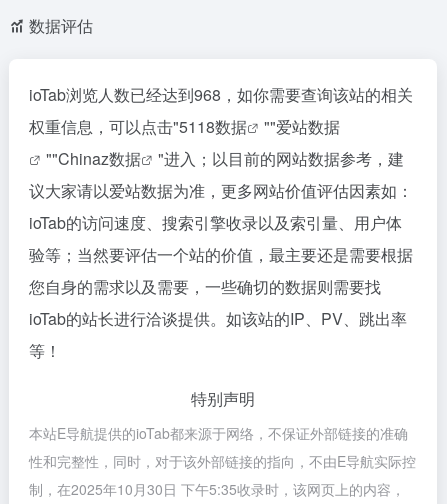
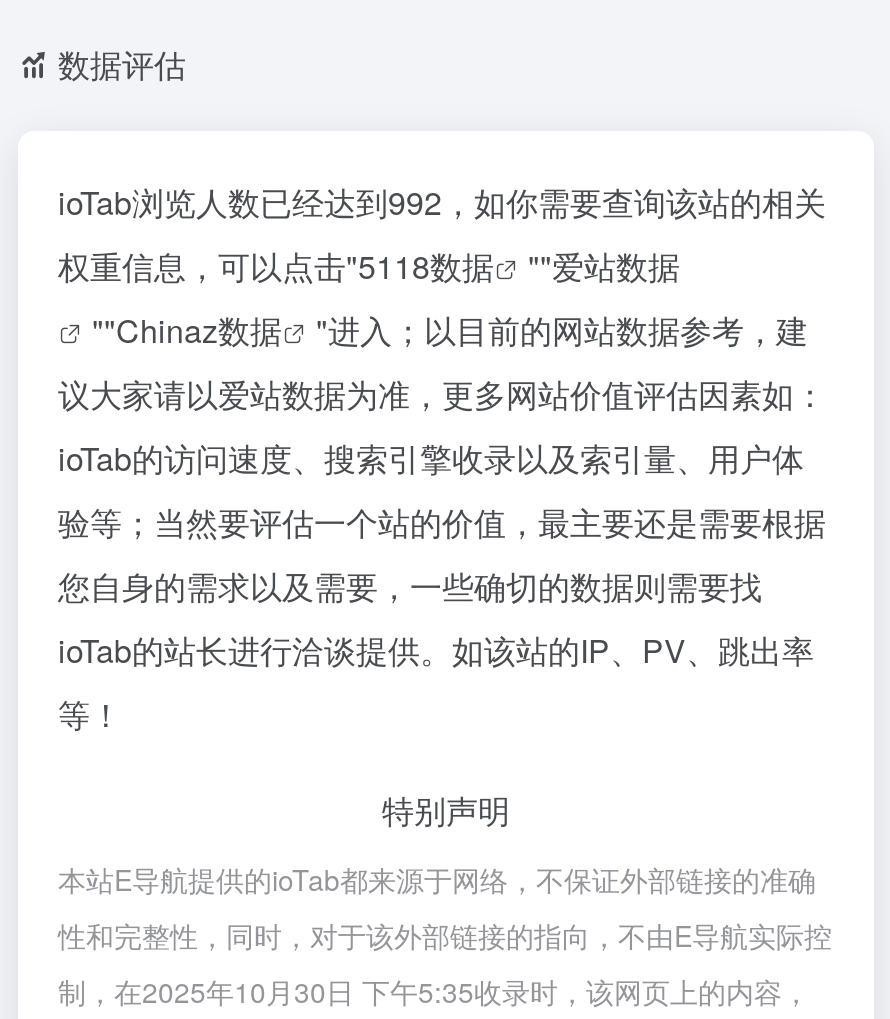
- ioTab浏览人数已经达到968，如你需要查询该站的相关
+ ioTab浏览人数已经达到992，如你需要查询该站的相关
